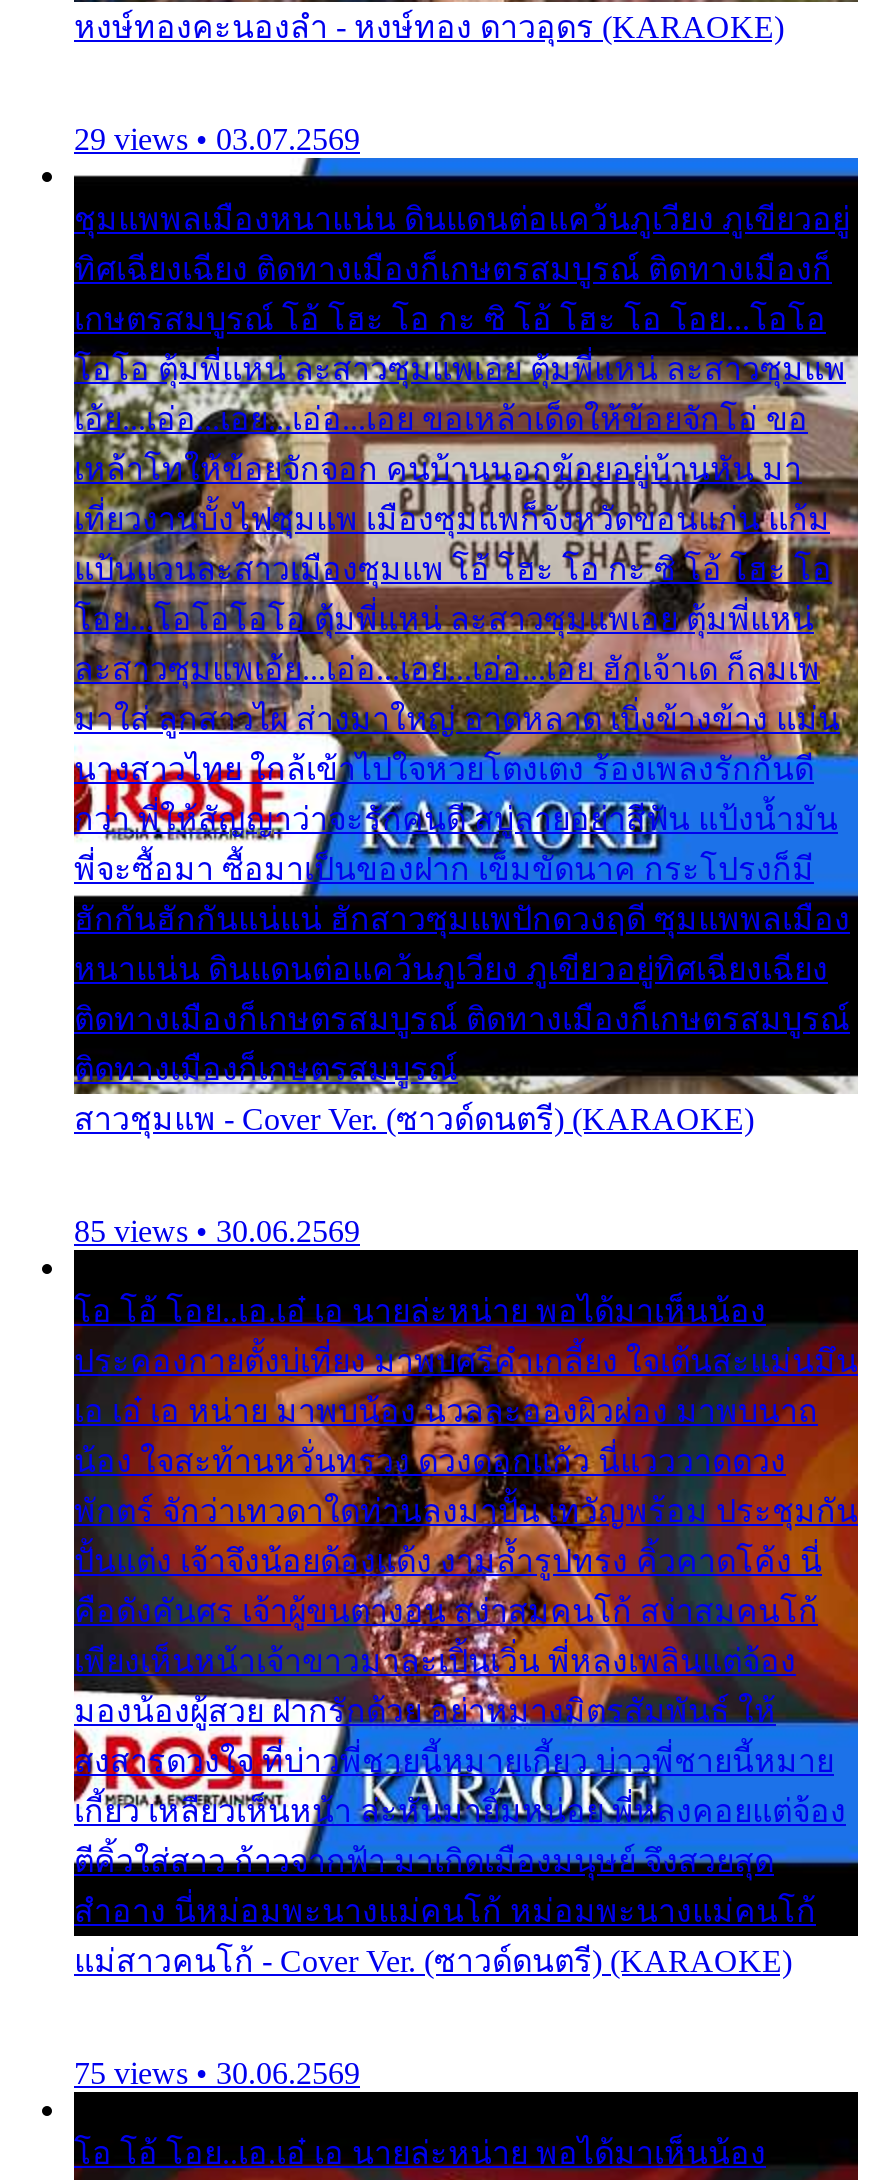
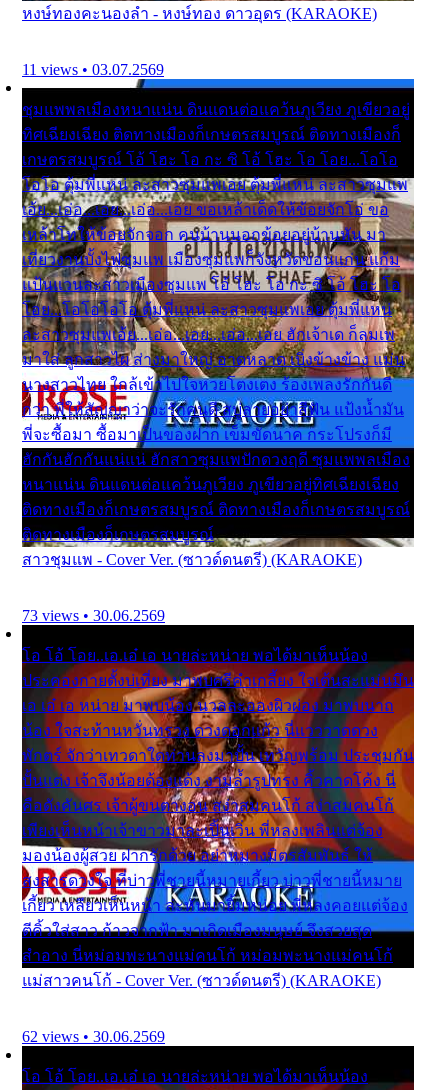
- 29 views • 03.07.2569
+ 11 views • 03.07.2569

- 85 views • 30.06.2569
+ 73 views • 30.06.2569

- 75 views • 30.06.2569
+ 62 views • 30.06.2569
